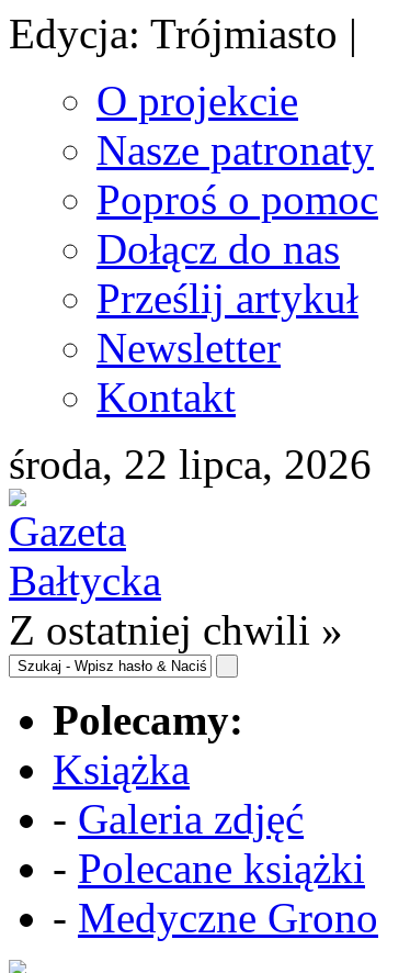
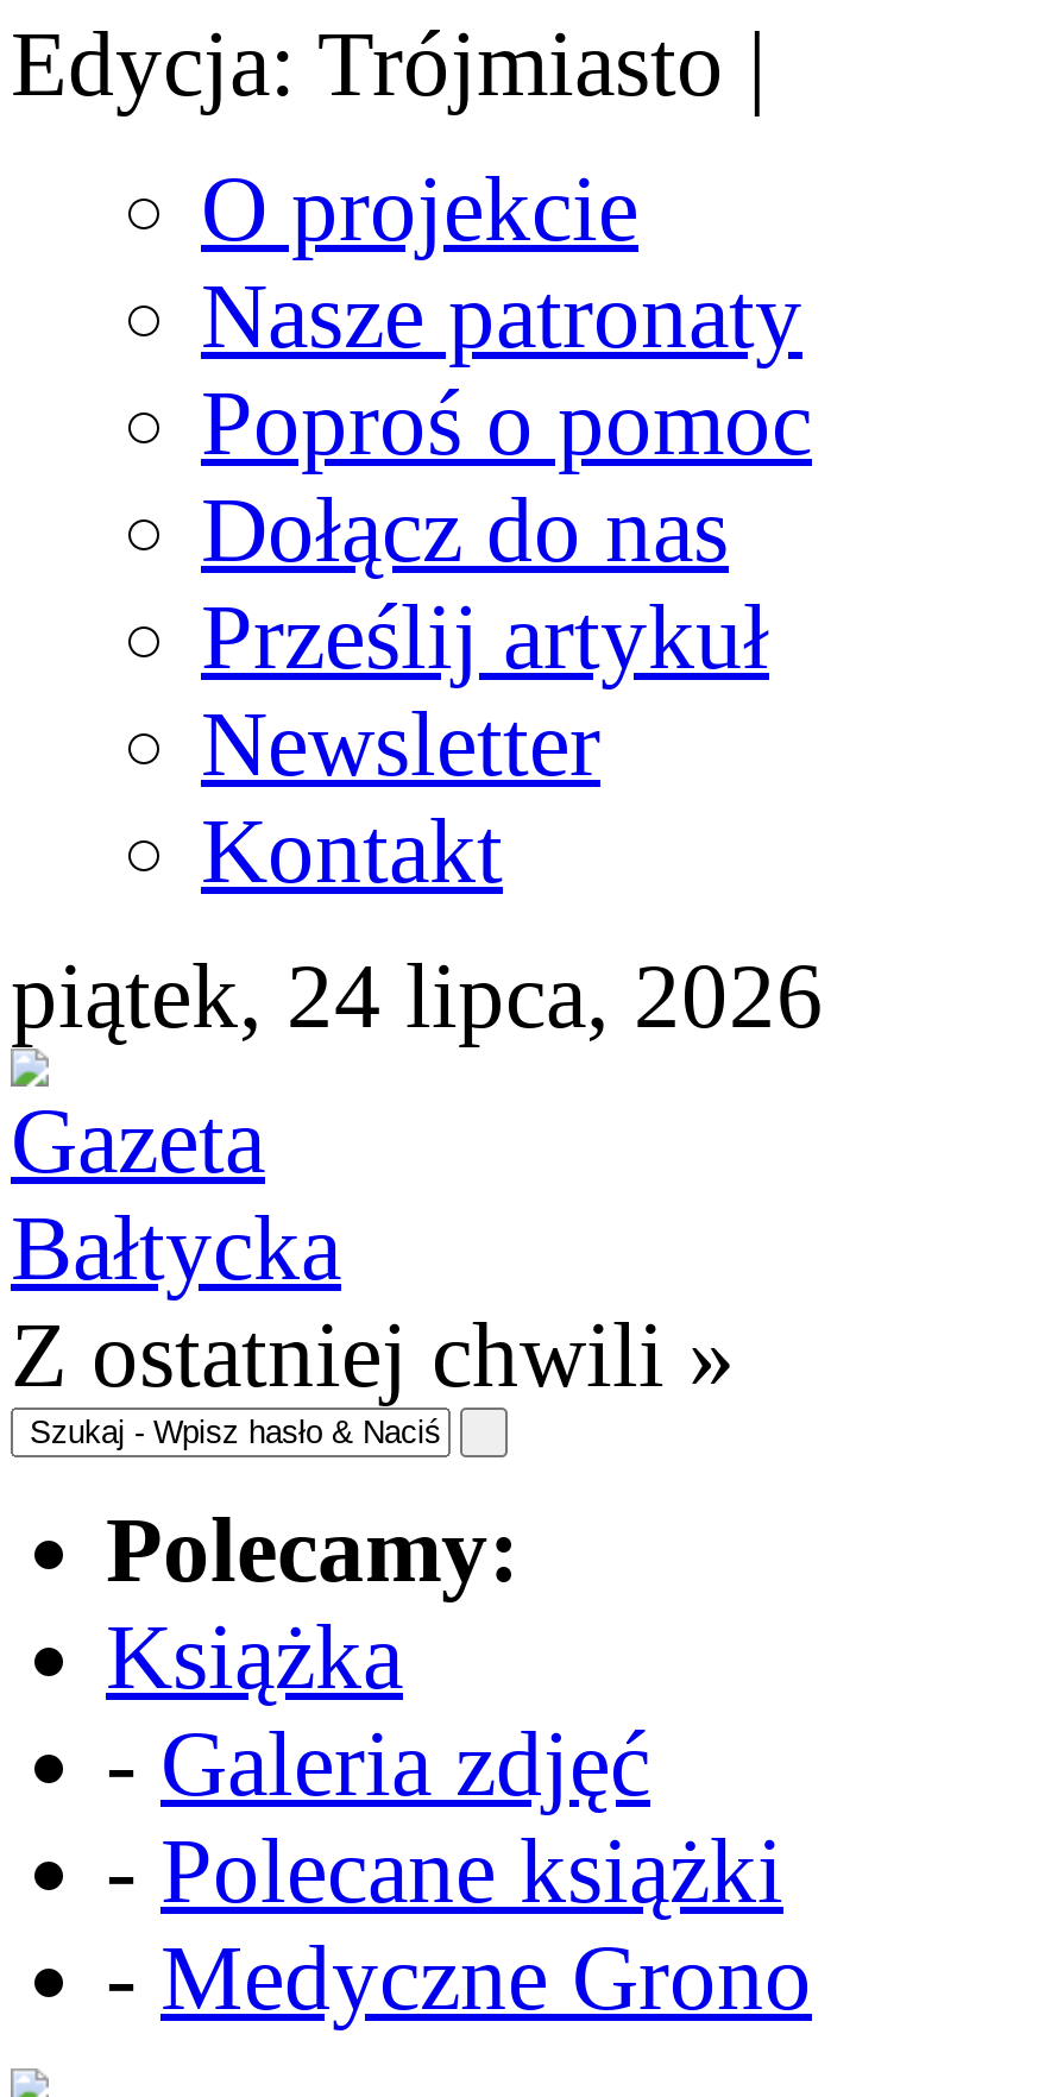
- środa, 22 lipca, 2026
+ piątek, 24 lipca, 2026
